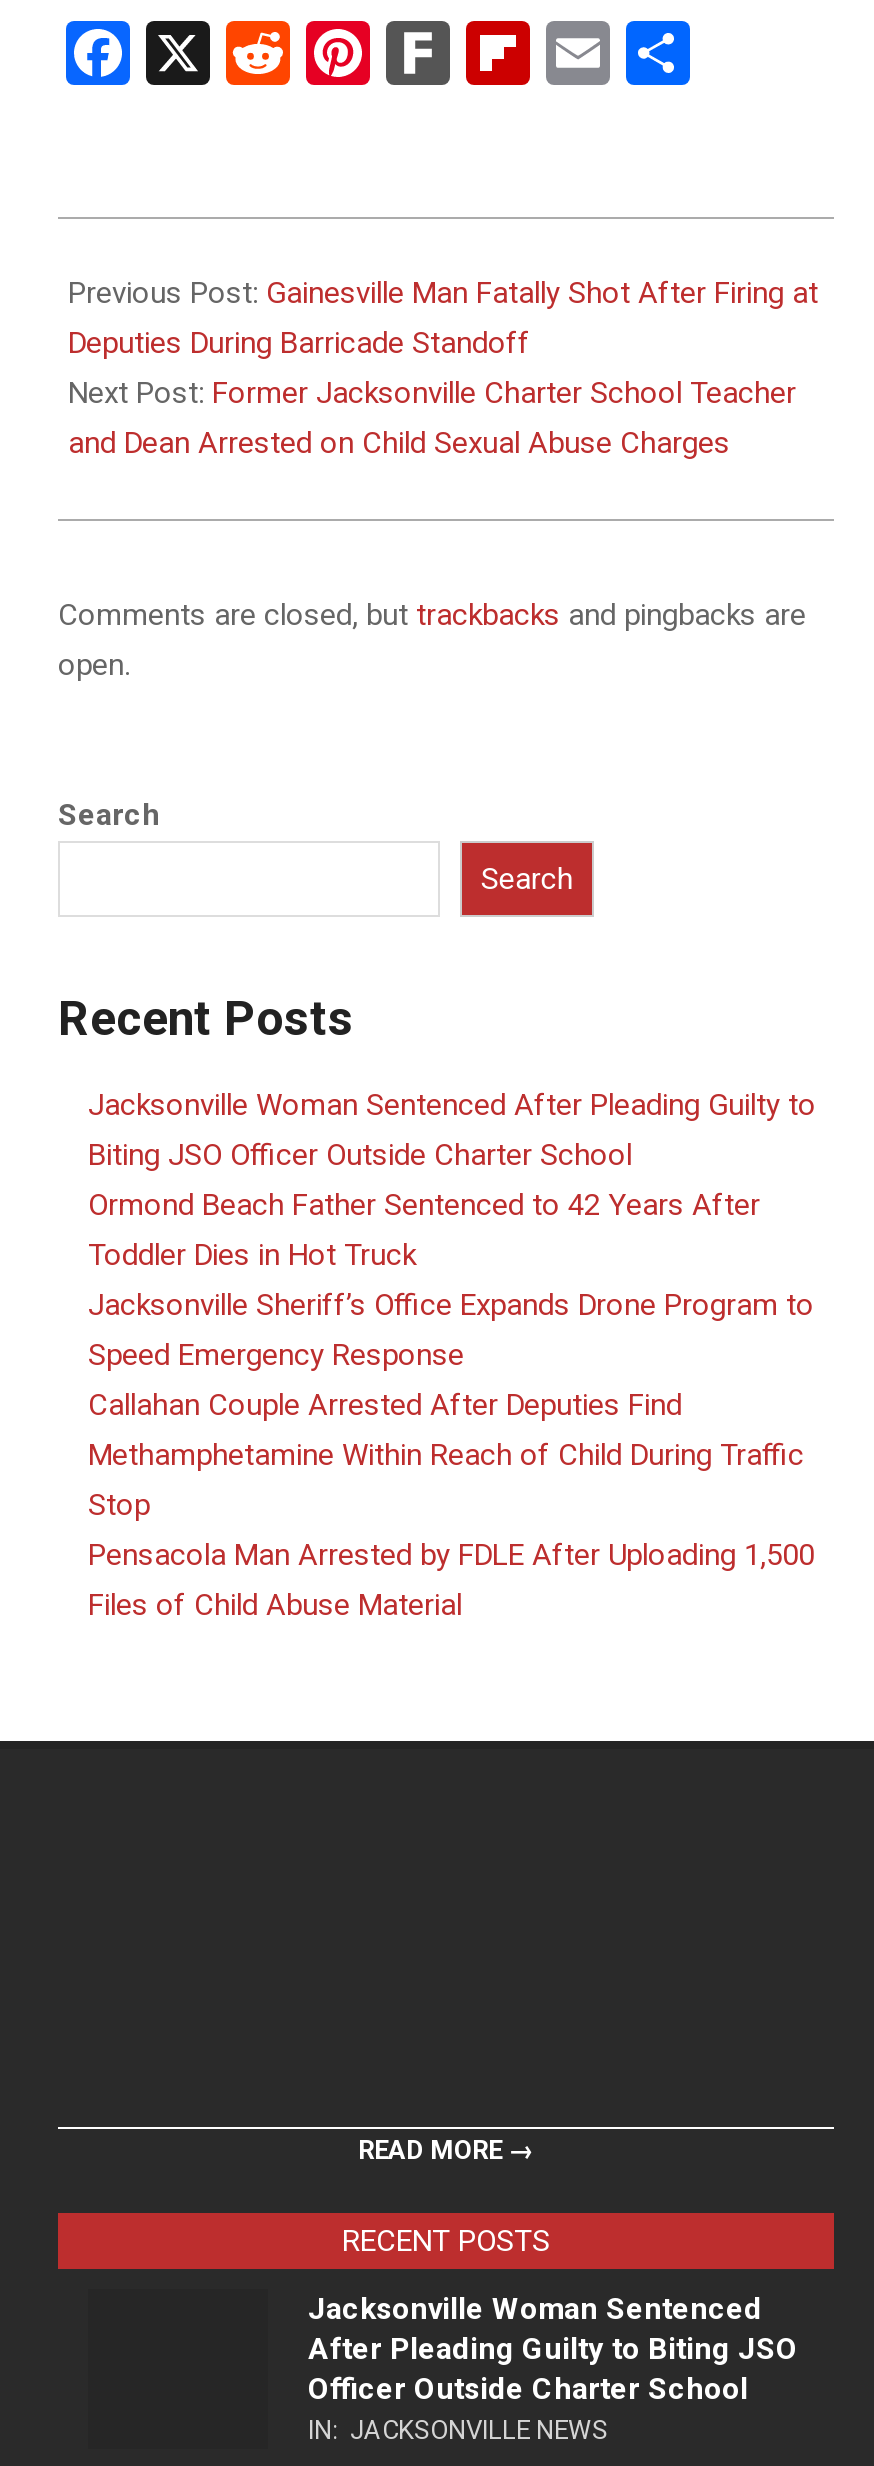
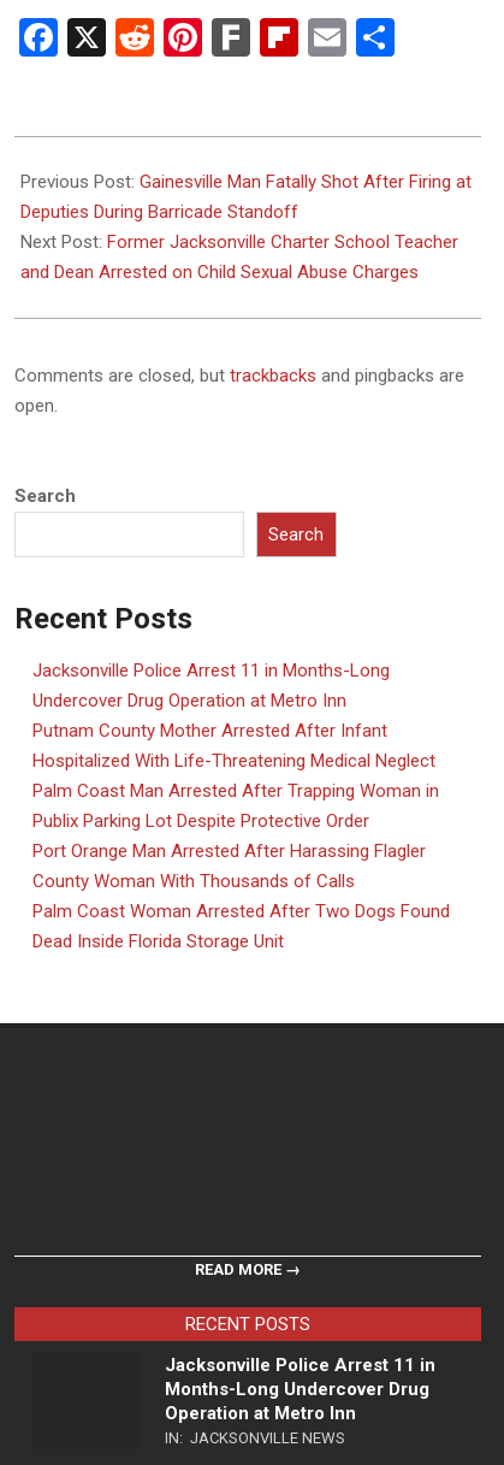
- Jacksonville Woman Sentenced After Pleading Guilty to
- Biting JSO Officer Outside Charter School
- Ormond Beach Father Sentenced to 42 Years After
- Toddler Dies in Hot Truck
- Jacksonville Sheriff’s Office Expands Drone Program to
- Speed Emergency Response
- Callahan Couple Arrested After Deputies Find
- Methamphetamine Within Reach of Child During Traffic
- Stop
- Pensacola Man Arrested by FDLE After Uploading 1,500
- Files of Child Abuse Material
+ Jacksonville Police Arrest 11 in Months-Long
+ Undercover Drug Operation at Metro Inn
+ Putnam County Mother Arrested After Infant
+ Hospitalized With Life-Threatening Medical Neglect
+ Palm Coast Man Arrested After Trapping Woman in
+ Publix Parking Lot Despite Protective Order
+ Port Orange Man Arrested After Harassing Flagler
+ County Woman With Thousands of Calls
+ Palm Coast Woman Arrested After Two Dogs Found
+ Dead Inside Florida Storage Unit

- Jacksonville Woman Sentenced
- After Pleading Guilty to Biting JSO
- Officer Outside Charter School
+ Jacksonville Police Arrest 11 in
+ Months-Long Undercover Drug
+ Operation at Metro Inn
